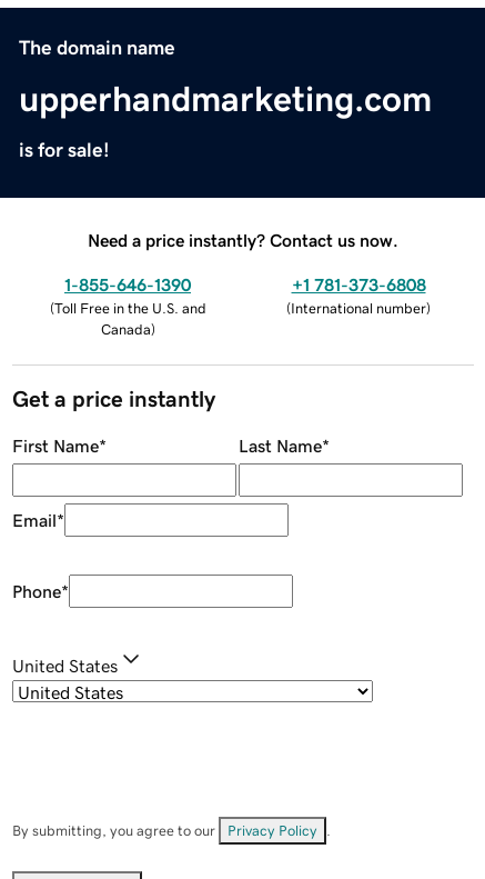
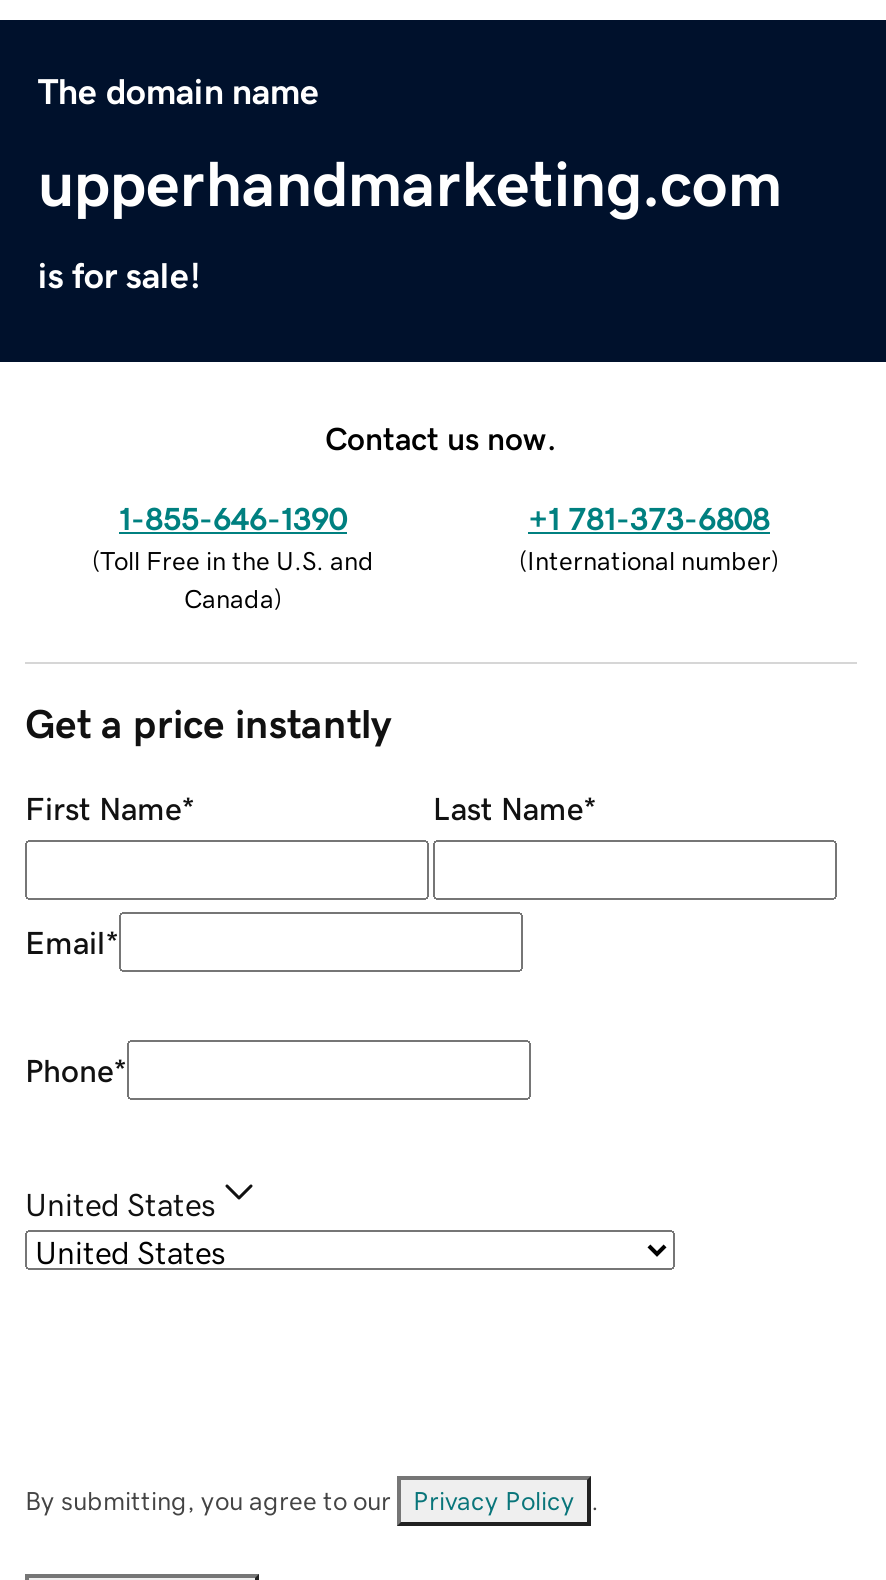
- Need a price instantly? Contact us now.
+ Contact us now.
